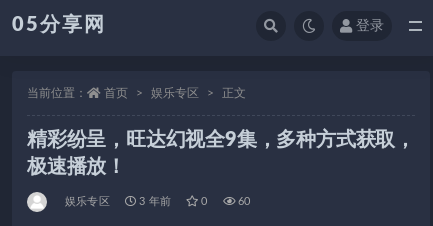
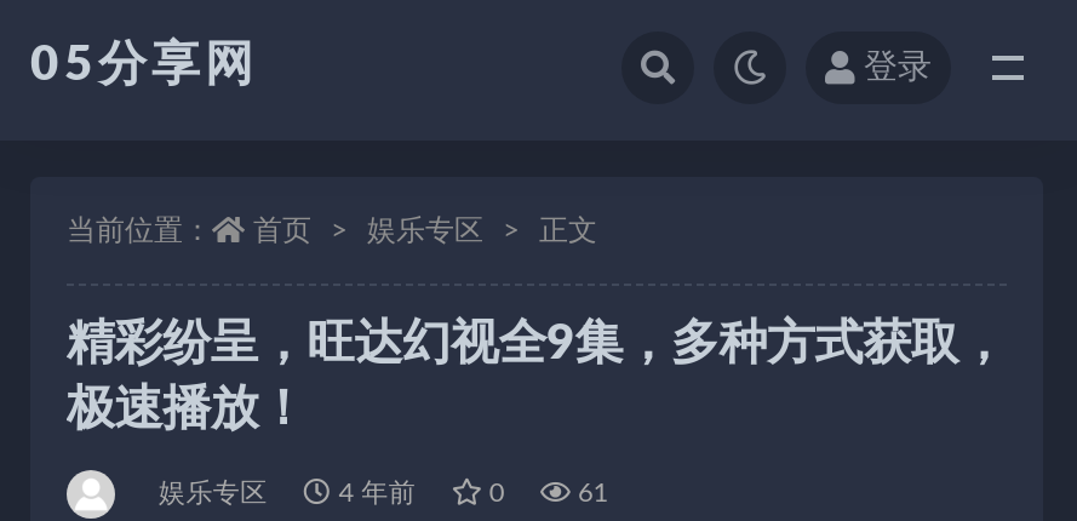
- 3 年前
+ 4 年前

- 60
+ 61
